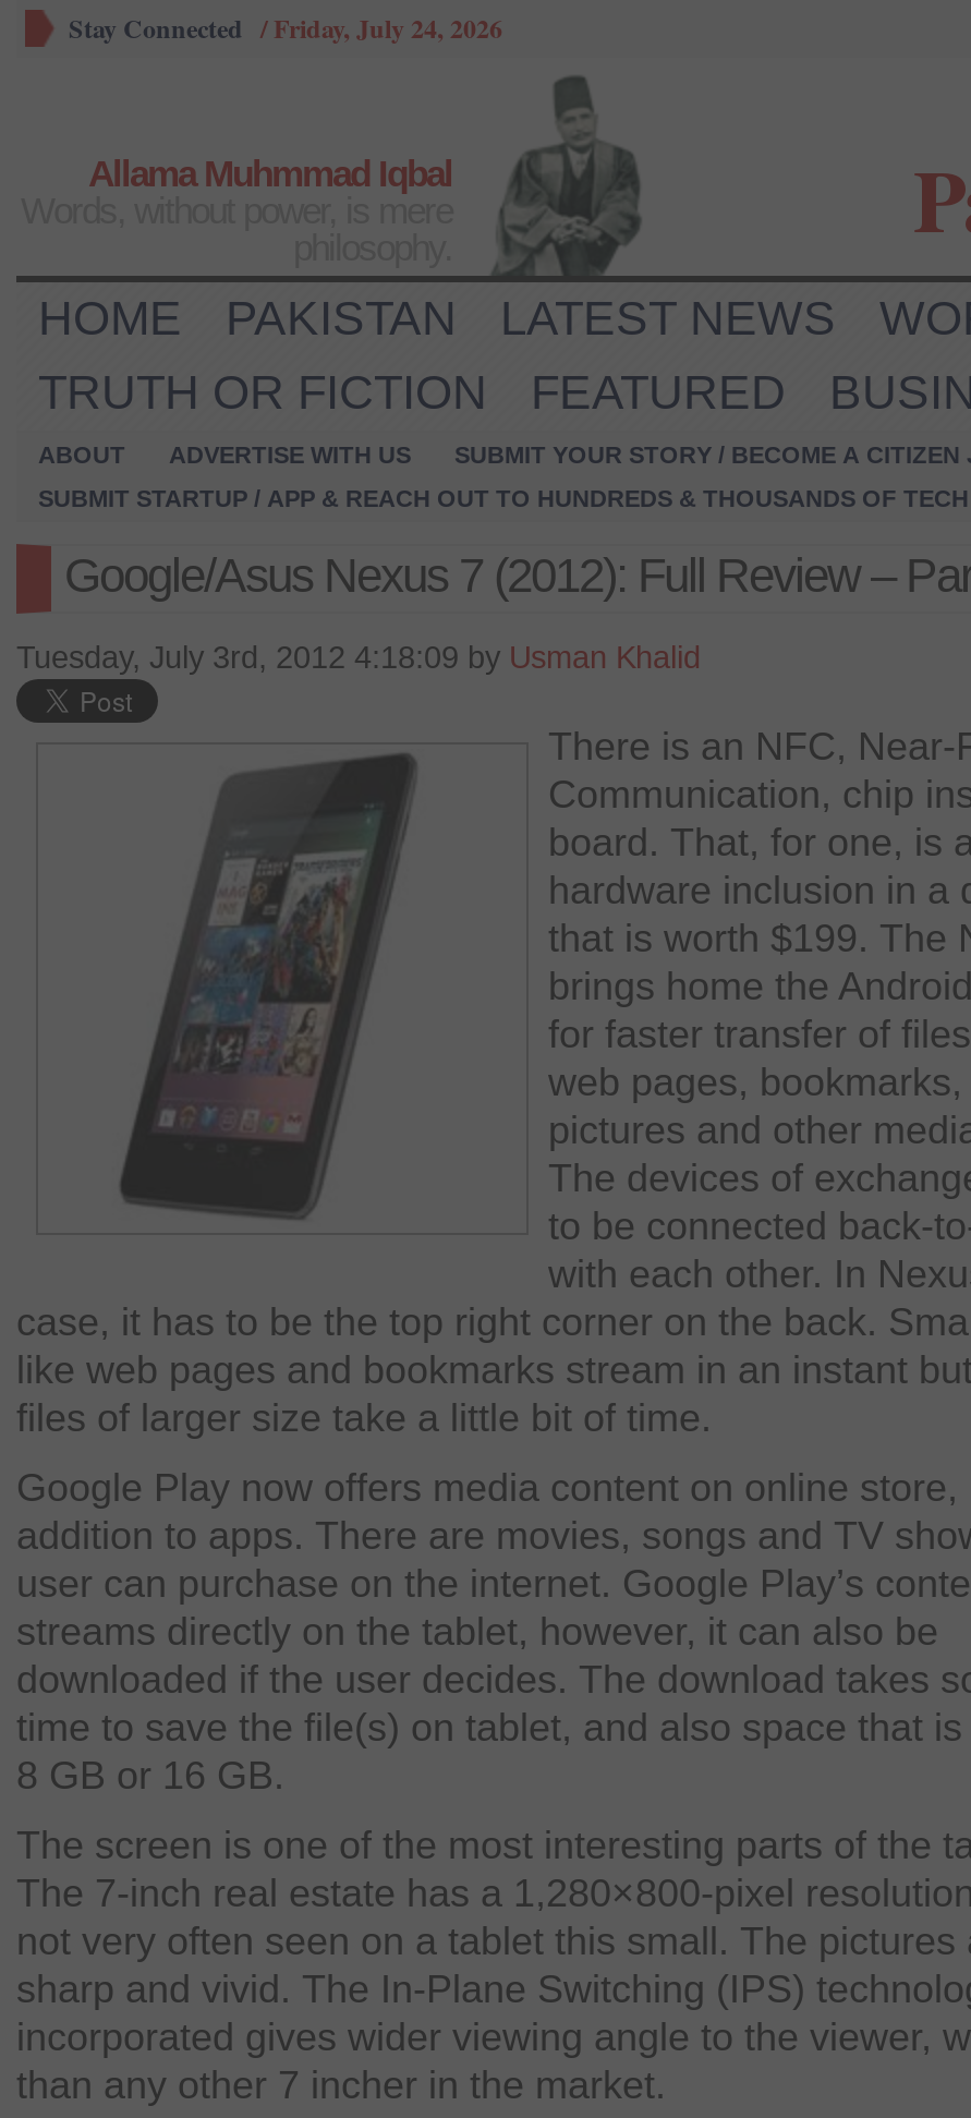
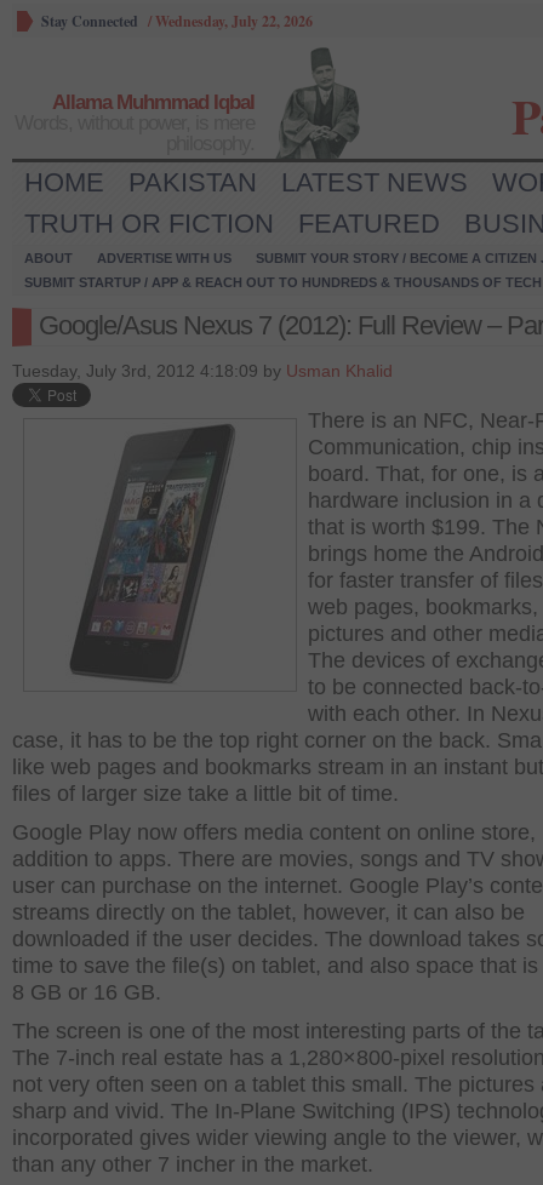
- Stay Connected / Friday, July 24, 2026
+ Stay Connected / Wednesday, July 22, 2026
